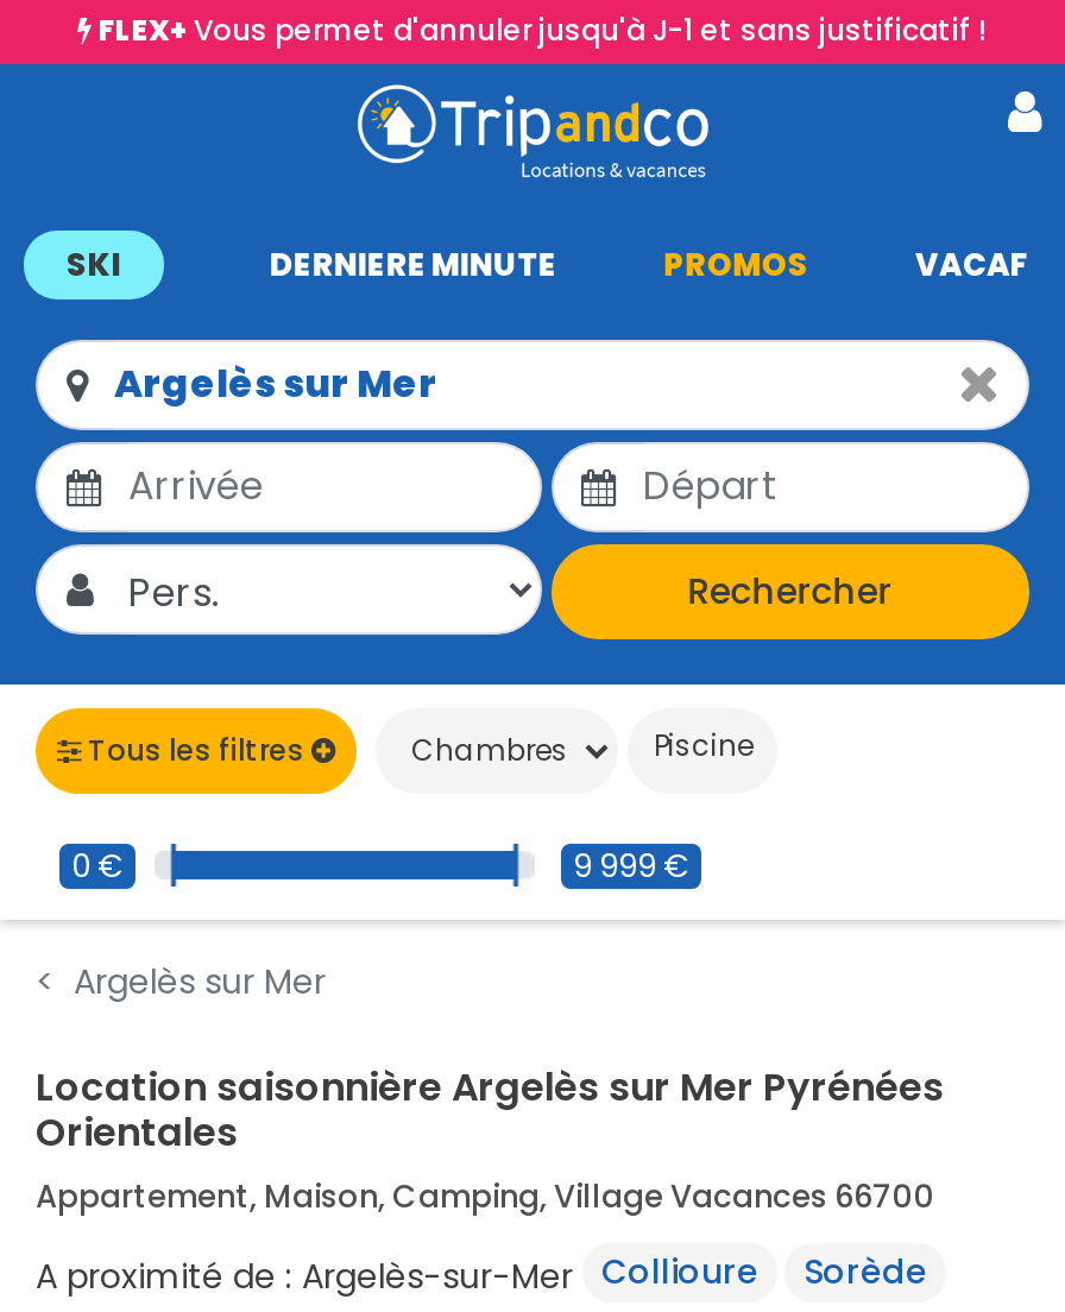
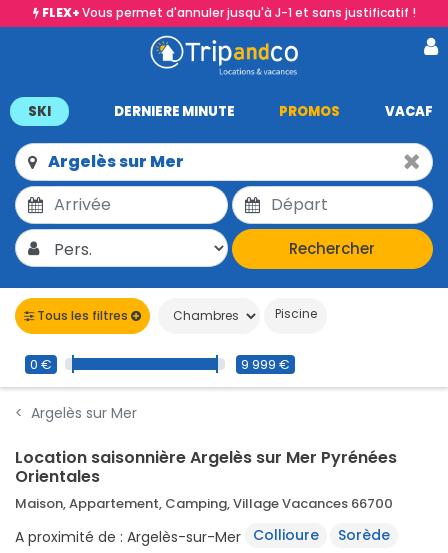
- Appartement, Maison, Camping, Village Vacances 66700
+ Maison, Appartement, Camping, Village Vacances 66700
